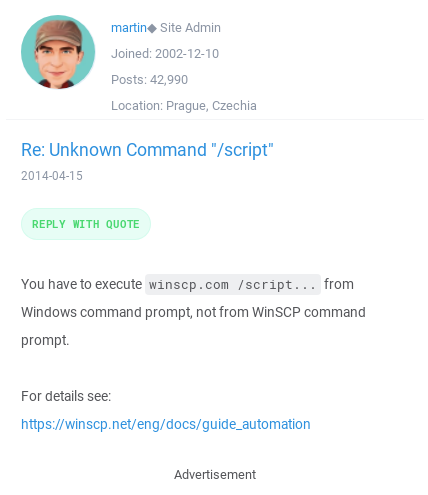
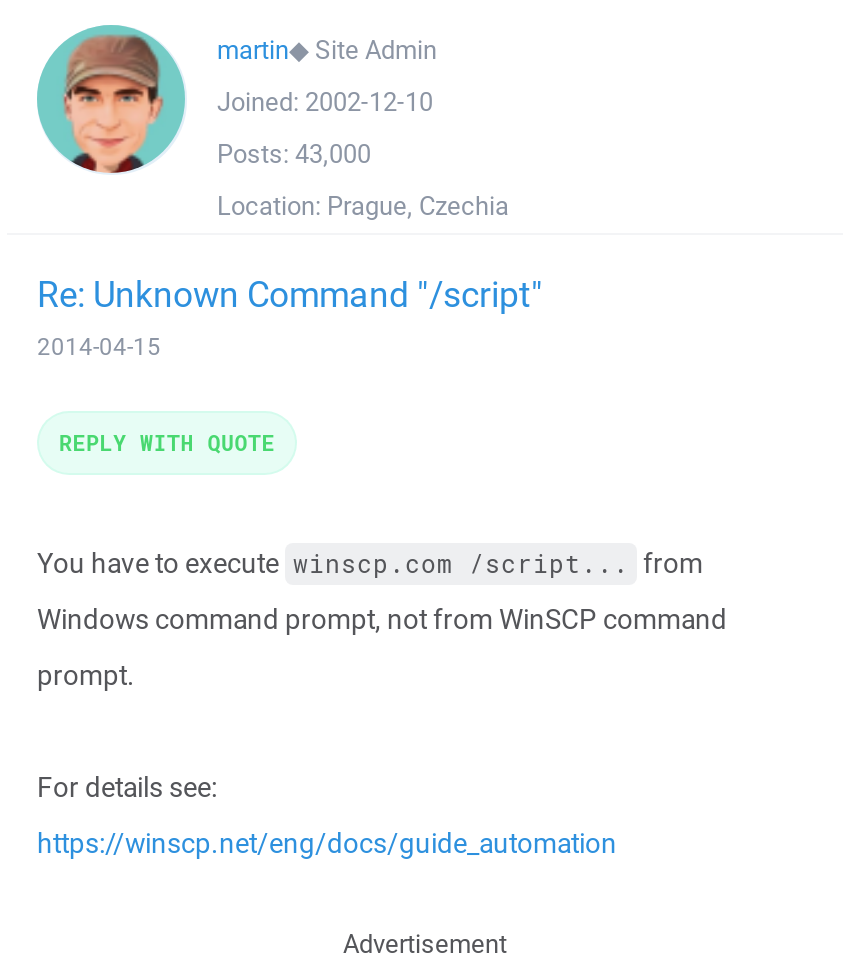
- Posts: 42,990
+ Posts: 43,000
